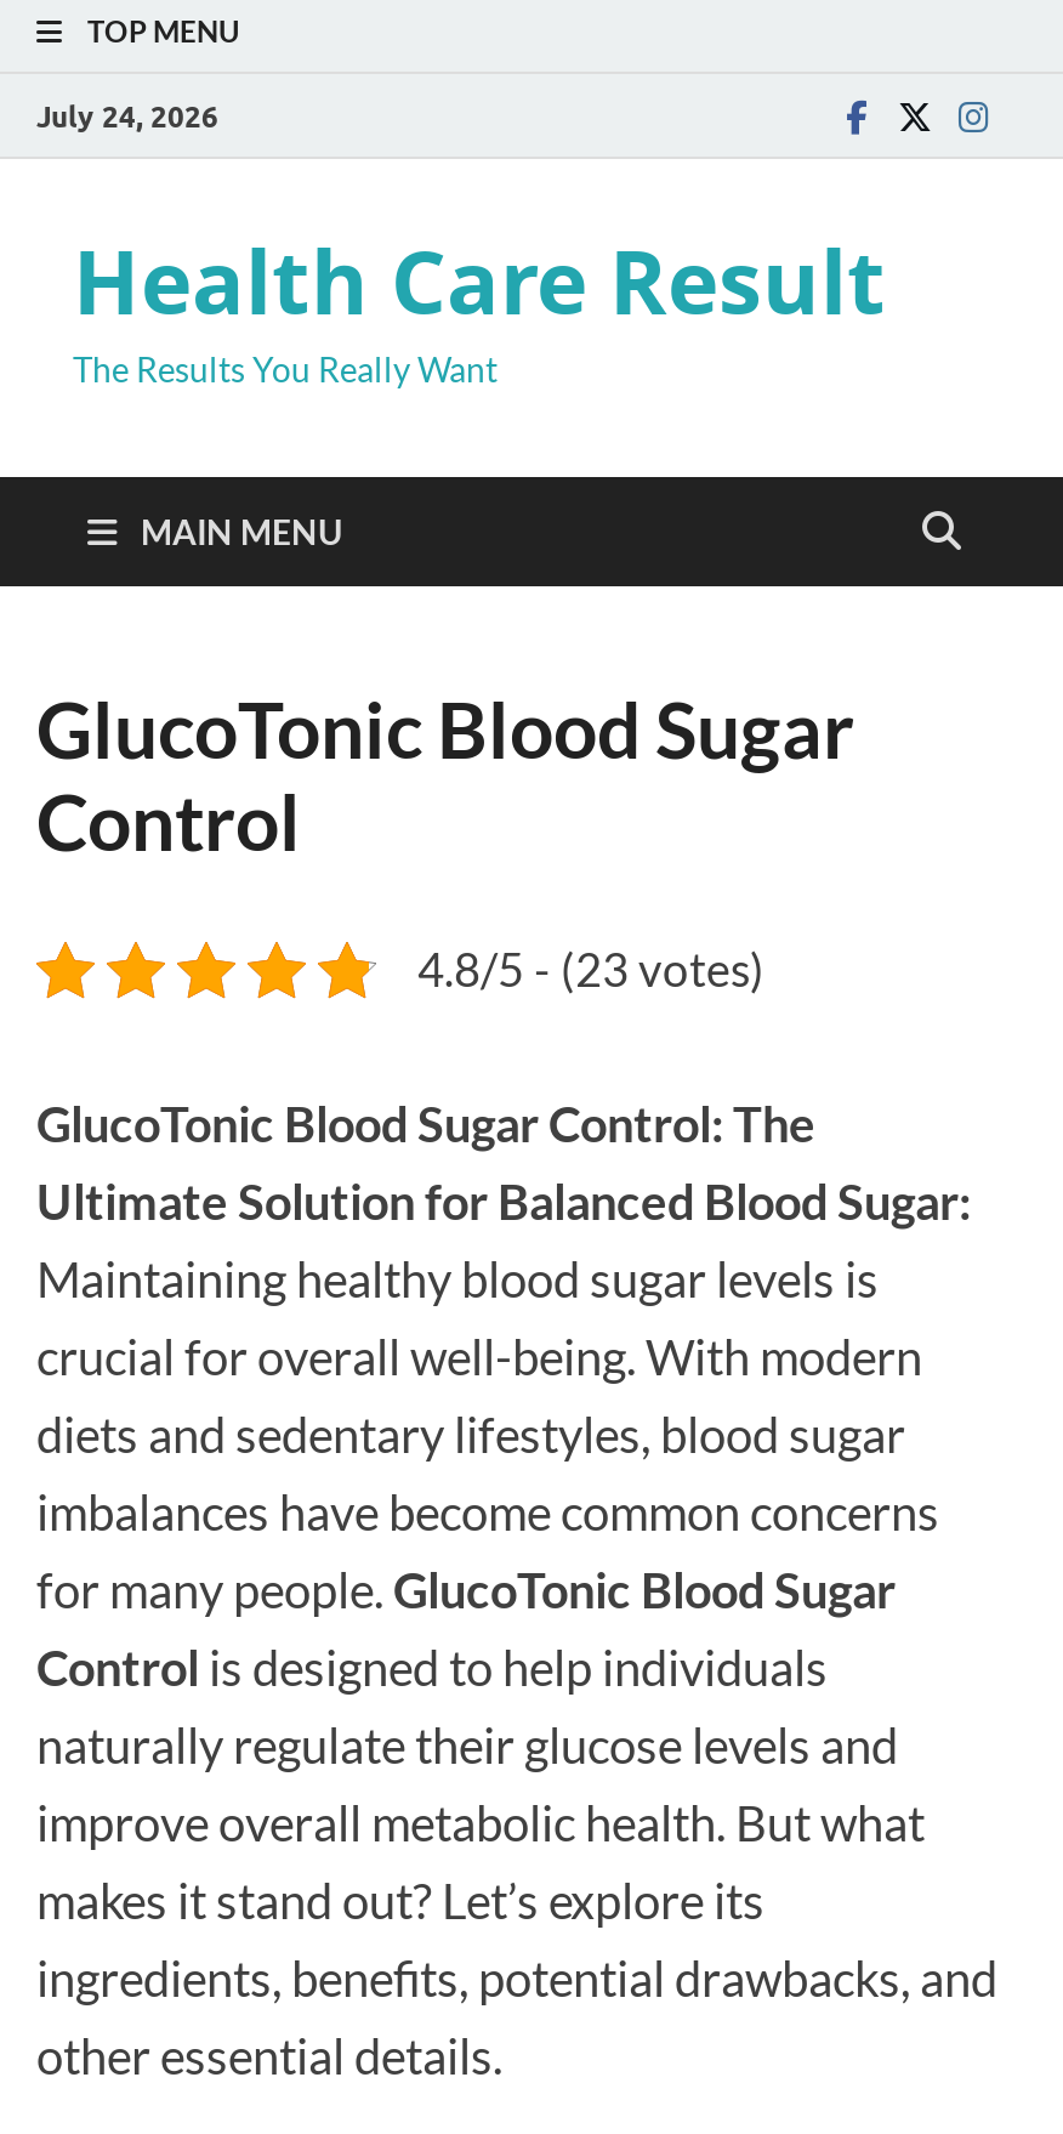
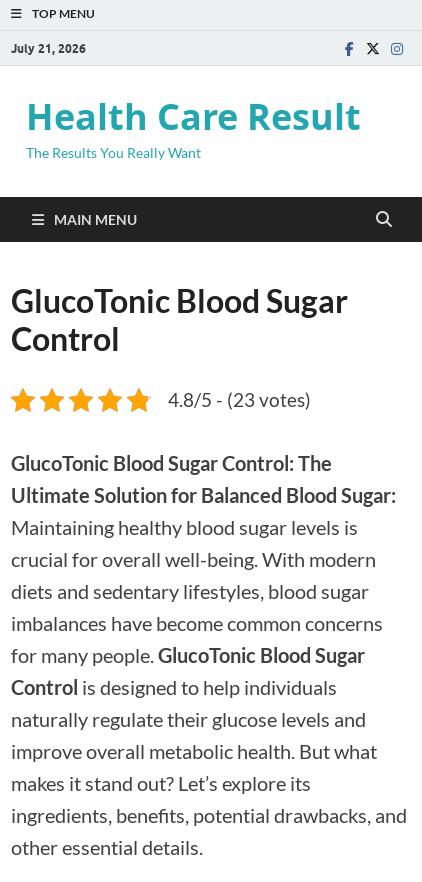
- July 24, 2026
+ July 21, 2026
